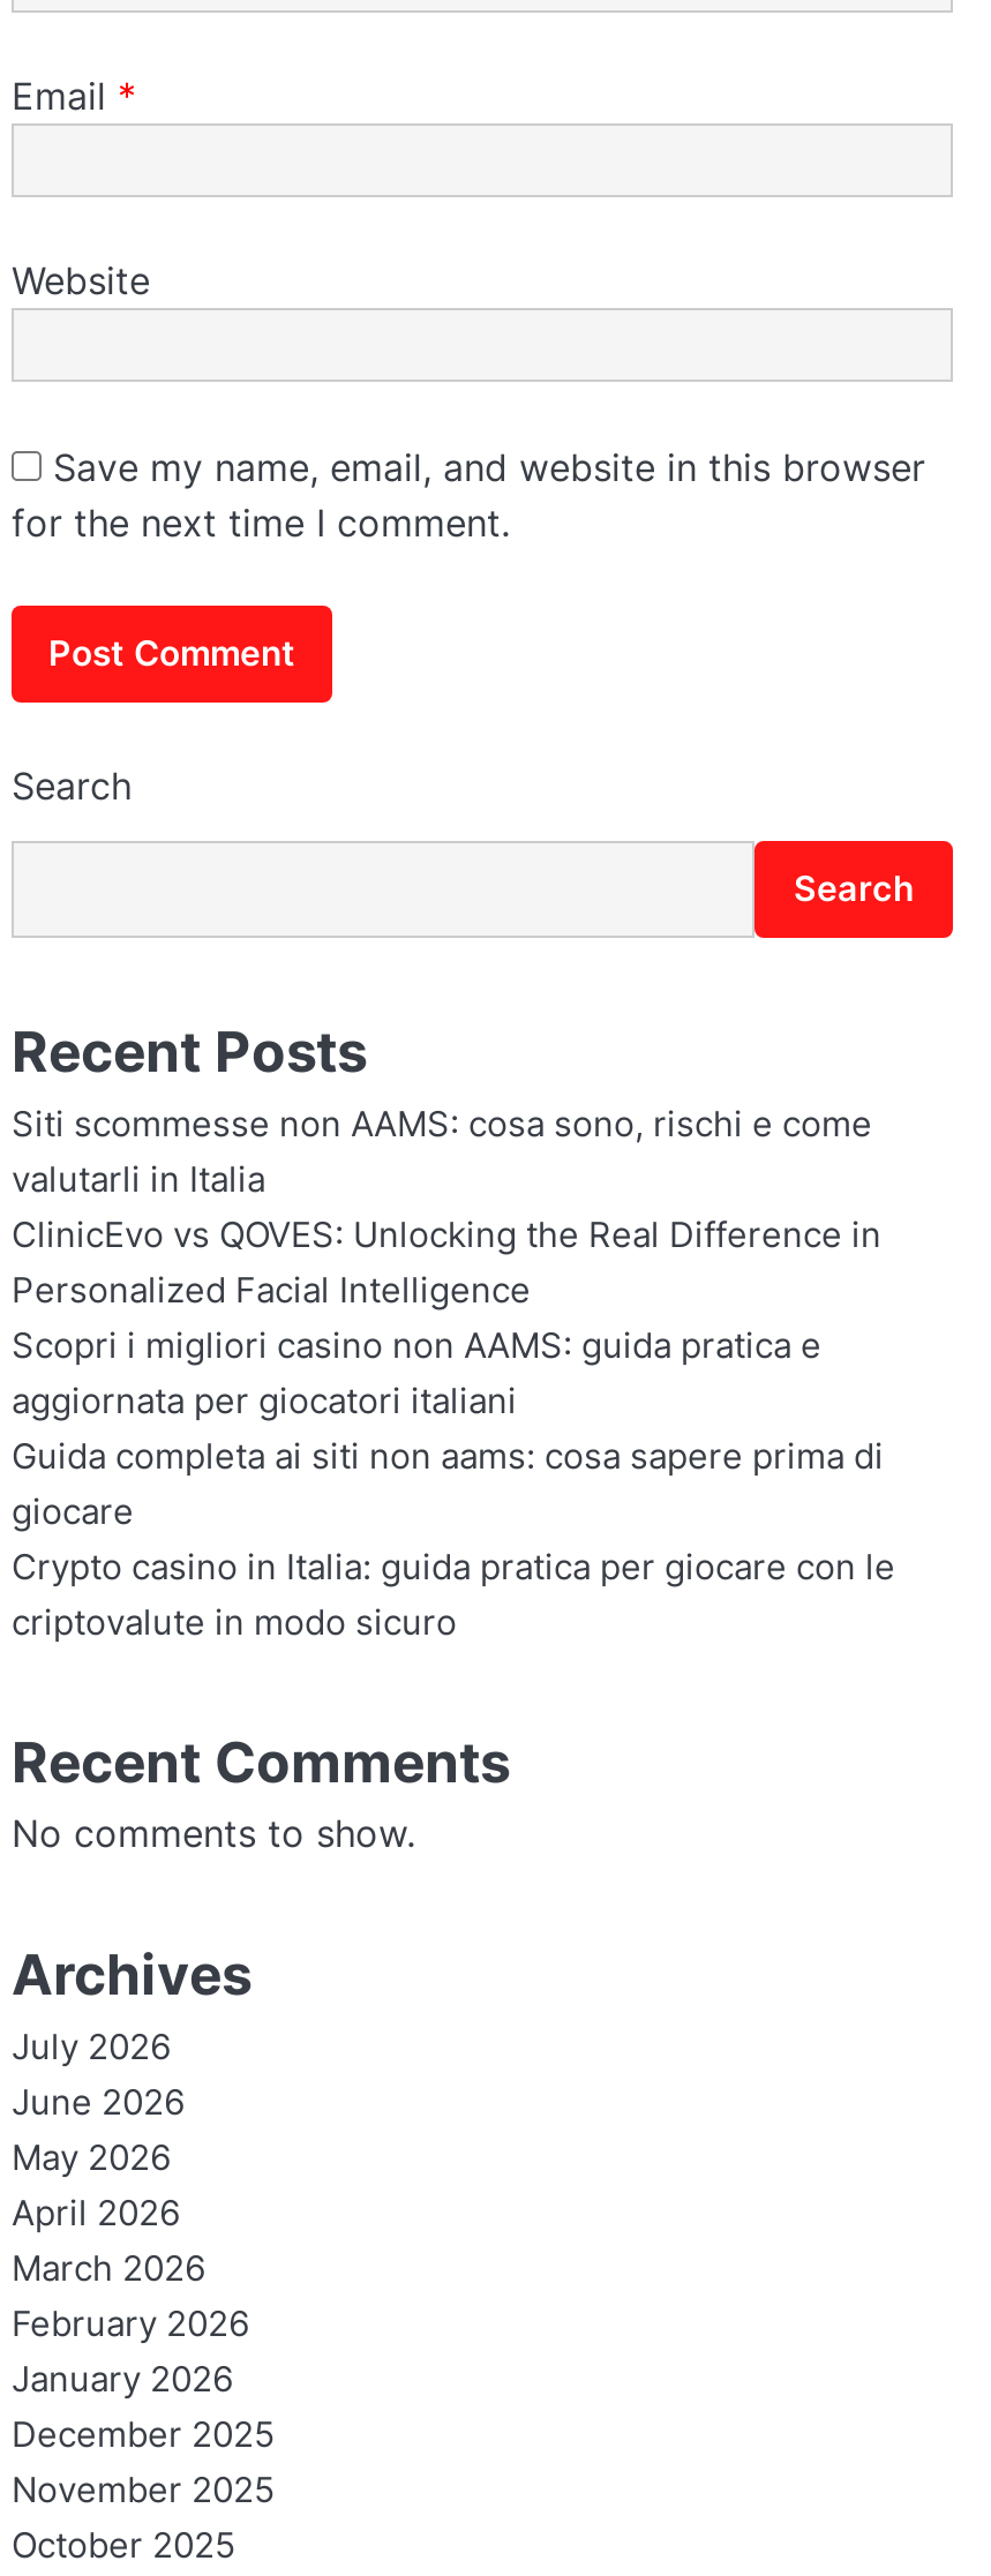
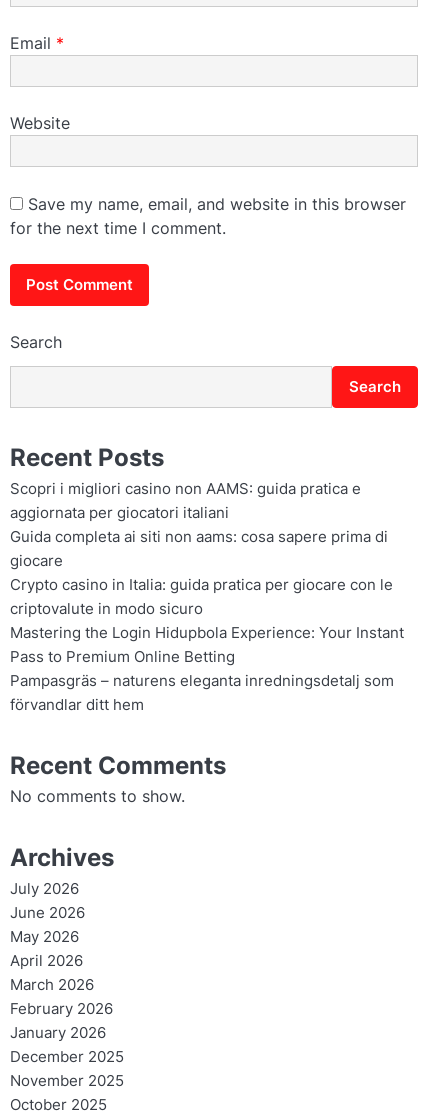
- Siti scommesse non AAMS: cosa sono, rischi e come
- valutarli in Italia
- ClinicEvo vs QOVES: Unlocking the Real Difference in
- Personalized Facial Intelligence

moved up: Scopri i migliori casino non AAMS: guida pratica e | aggiornata per giocatori italiani | Guida completa ai siti non aams: cosa sapere prima di | giocare | Crypto casino in Italia: guida pratica per giocare con le | criptovalute in modo sicuro

+ Mastering the Login Hidupbola Experience: Your Instant
+ Pass to Premium Online Betting
+ Pampasgräs – naturens eleganta inredningsdetalj som
+ förvandlar ditt hem
